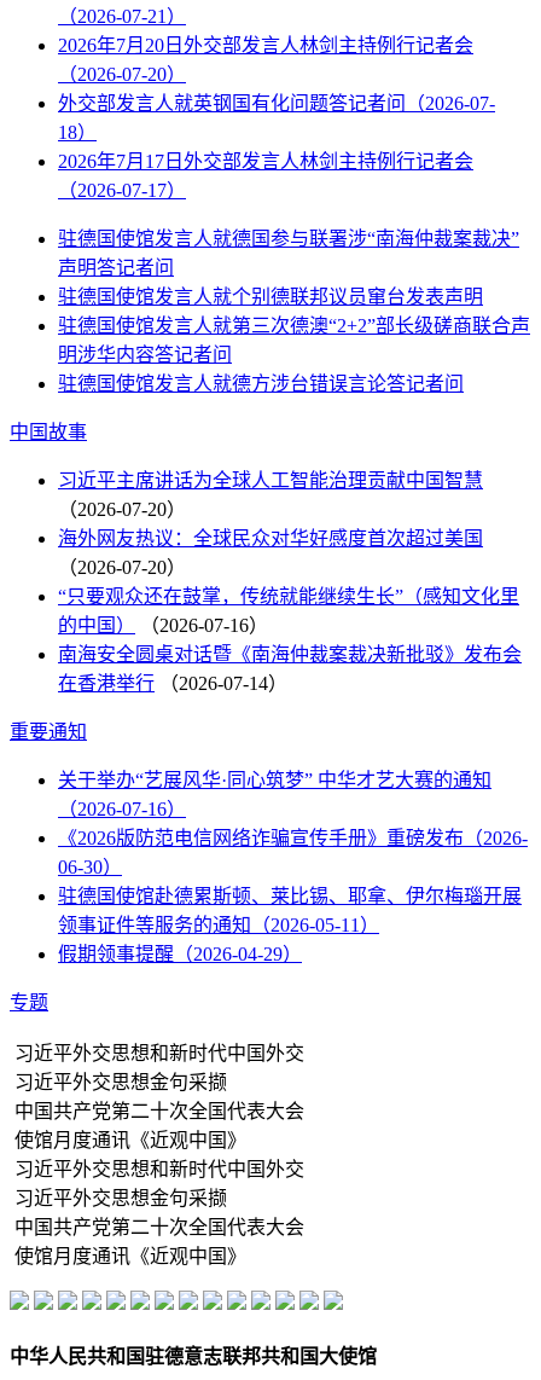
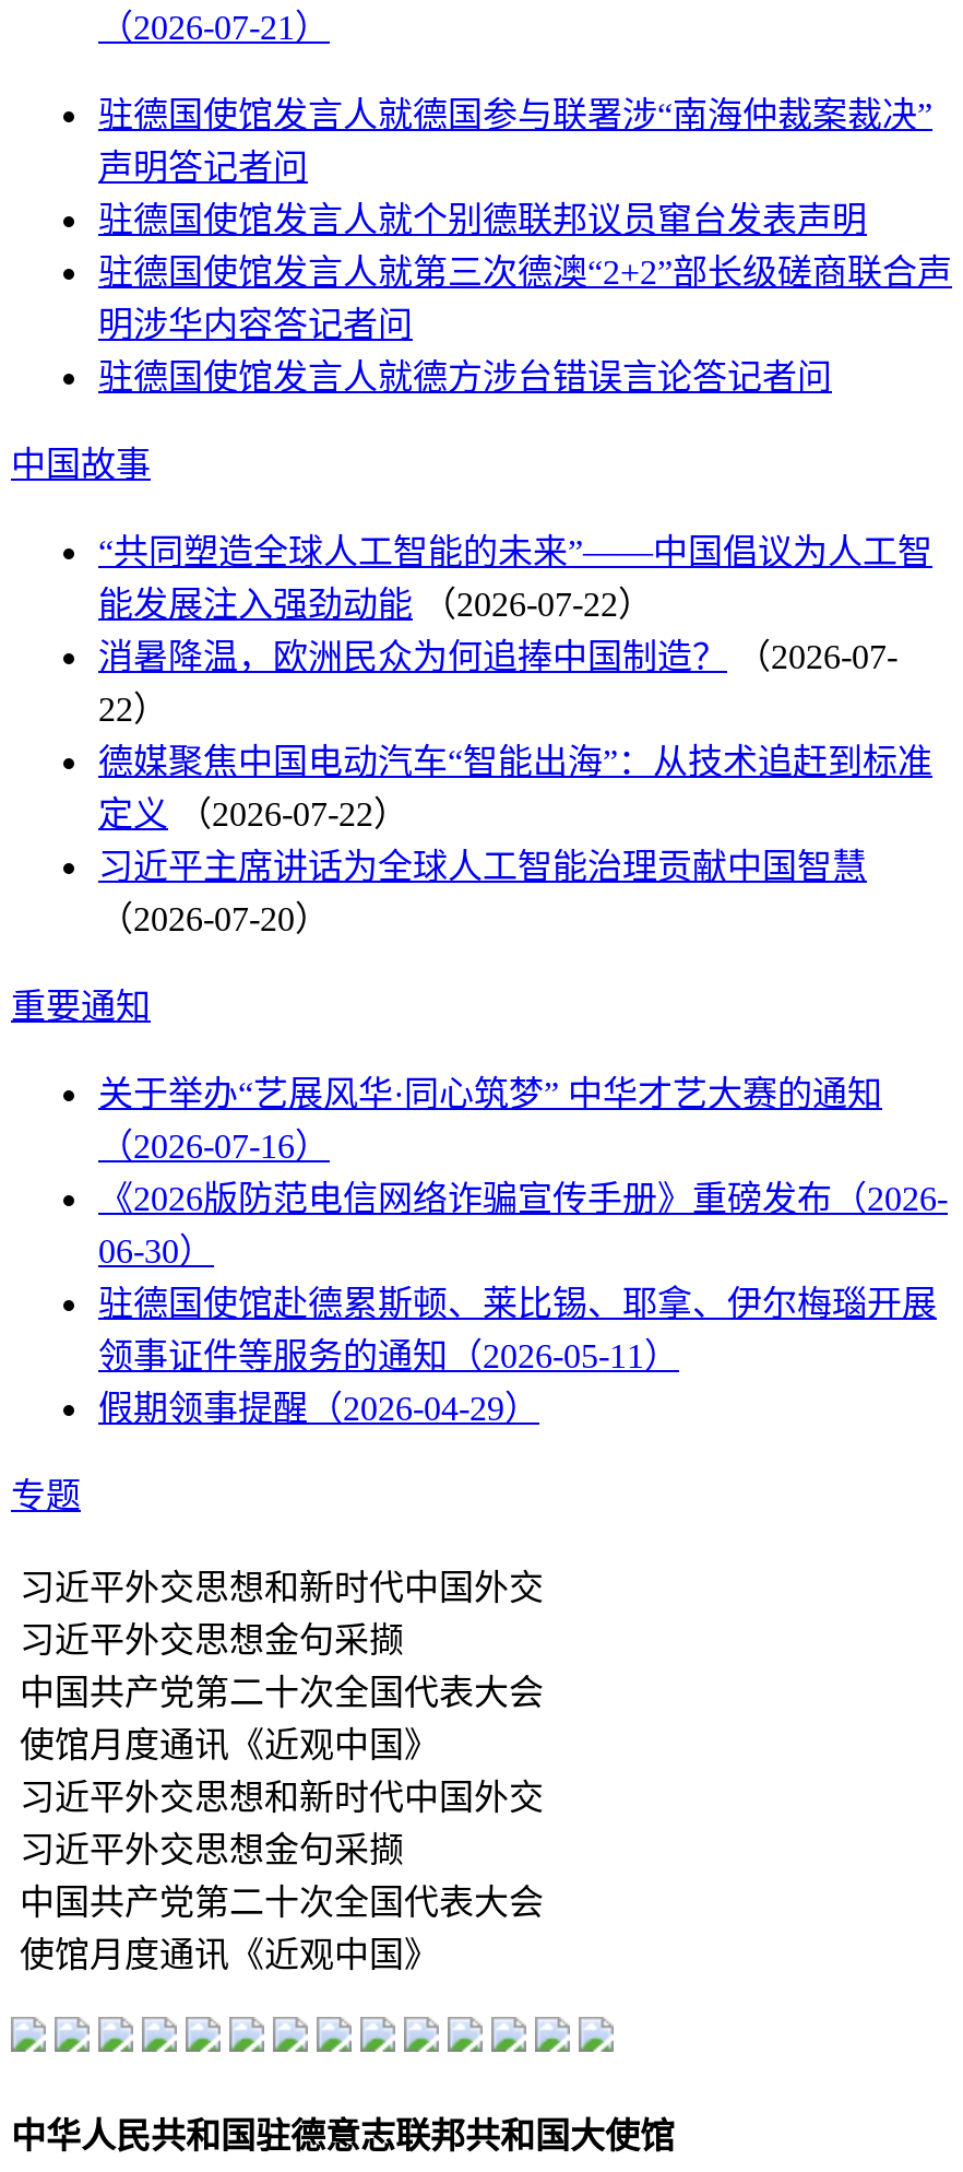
- 2026年7月20日外交部发言人林剑主持例行记者会
- （2026-07-20）
- 外交部发言人就英钢国有化问题答记者问（2026-07-
- 18）
- 2026年7月17日外交部发言人林剑主持例行记者会
- （2026-07-17）

+ “共同塑造全球人工智能的未来”——中国倡议为人工智
+ 能发展注入强劲动能 （2026-07-22）
+ 消暑降温，欧洲民众为何追捧中国制造？ （2026-07-
+ 22）
+ 德媒聚焦中国电动汽车“智能出海”：从技术追赶到标准
+ 定义 （2026-07-22）

- 海外网友热议：全球民众对华好感度首次超过美国
- （2026-07-20）
- “只要观众还在鼓掌，传统就能继续生长”（感知文化里
- 的中国） （2026-07-16）
- 南海安全圆桌对话暨《南海仲裁案裁决新批驳》发布会
- 在香港举行 （2026-07-14）
